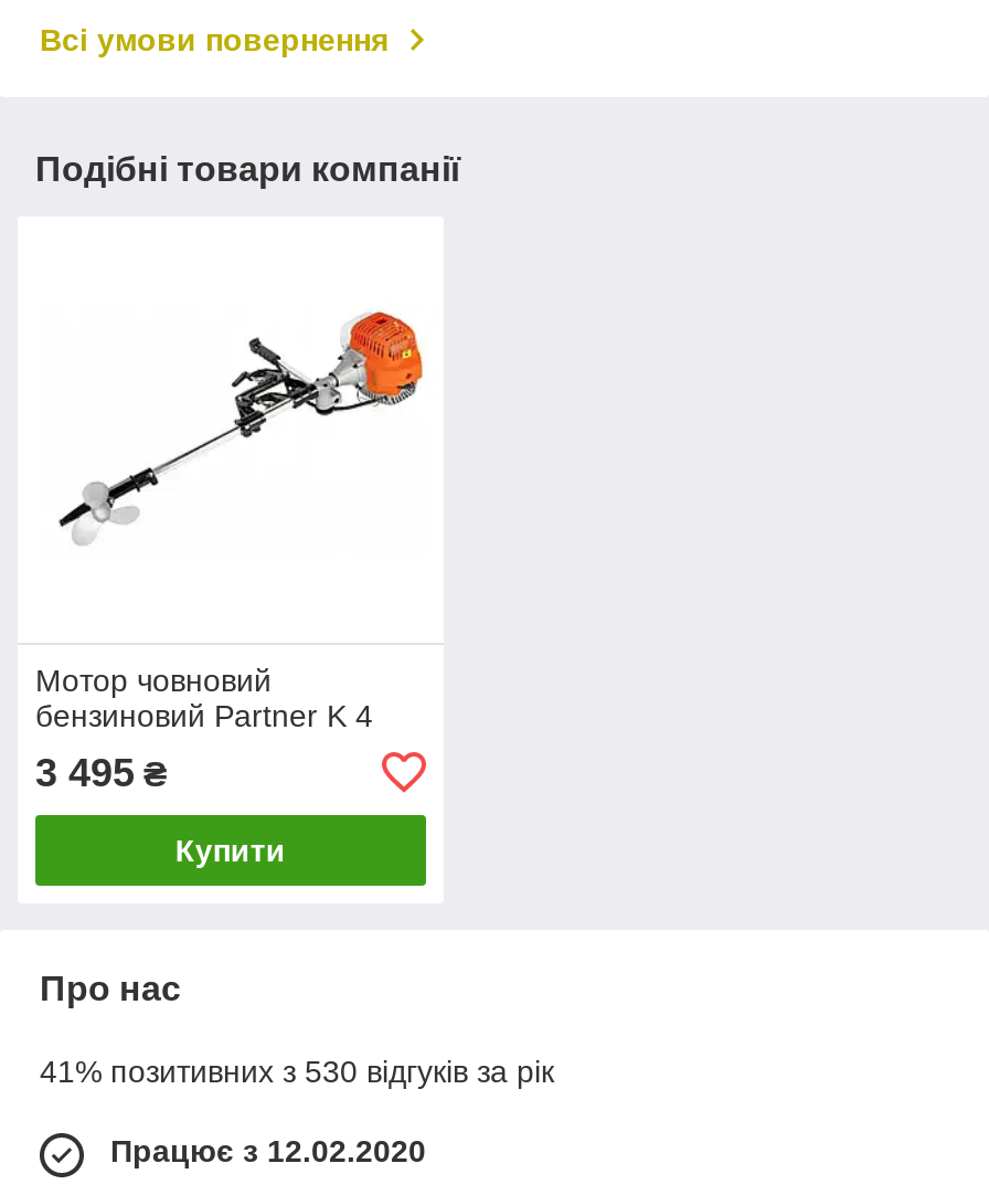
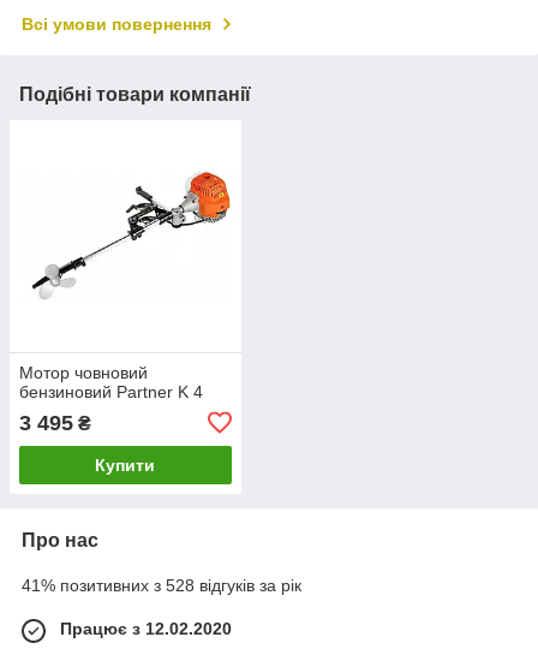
- 41% позитивних з 530 відгуків за рік
+ 41% позитивних з 528 відгуків за рік
